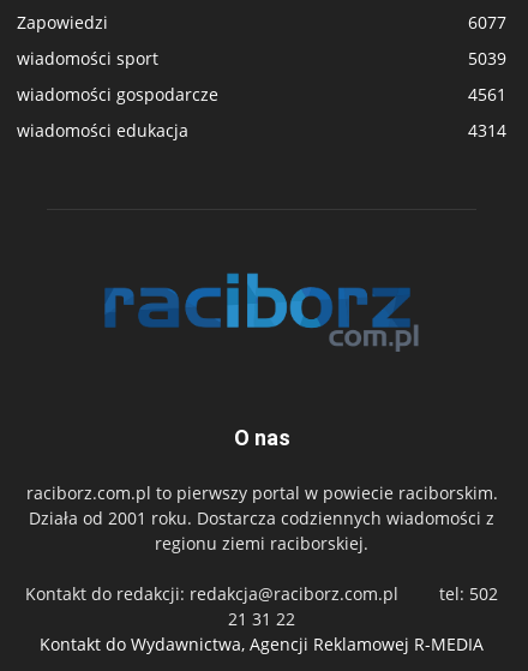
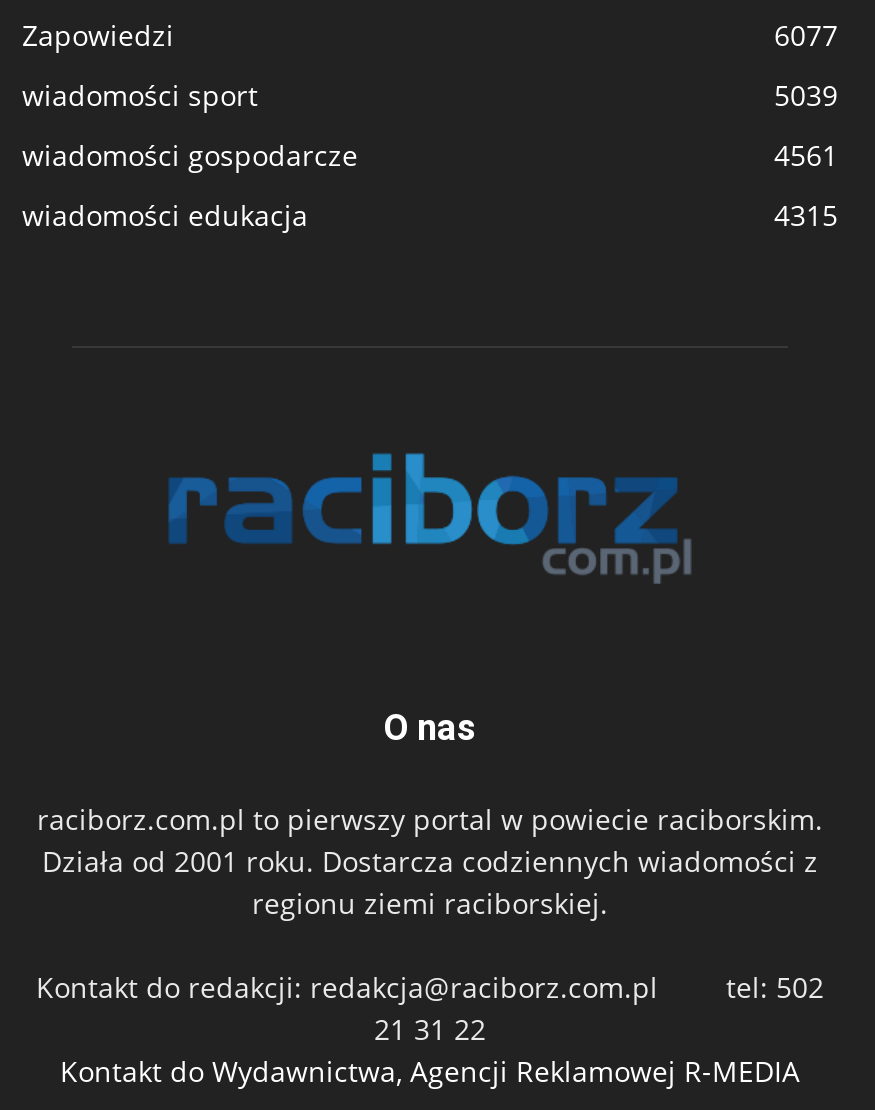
- 4314
+ 4315
